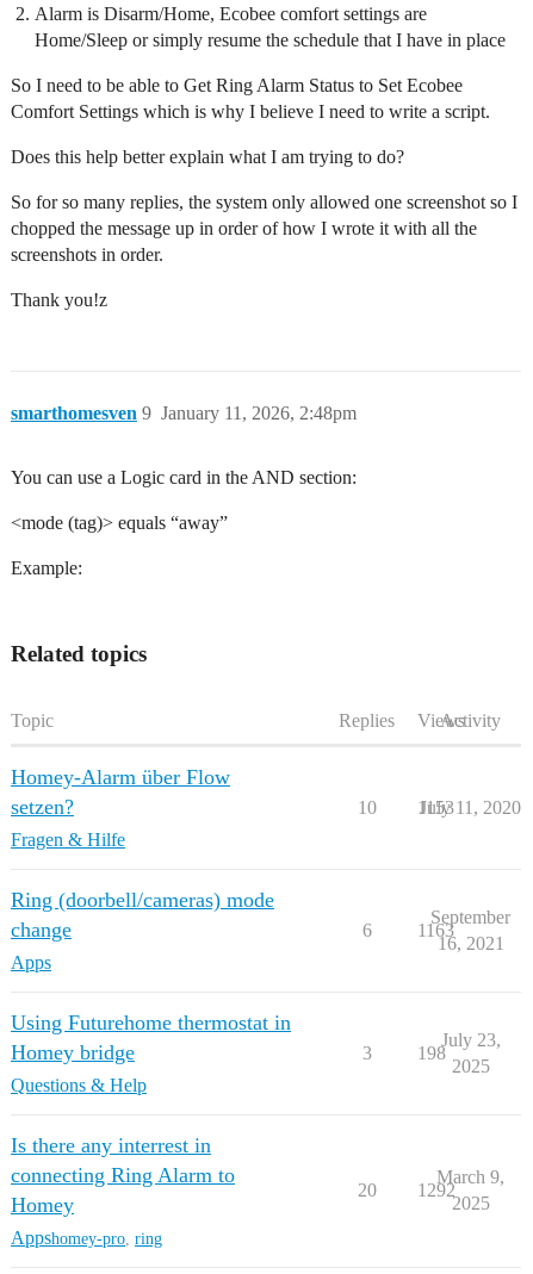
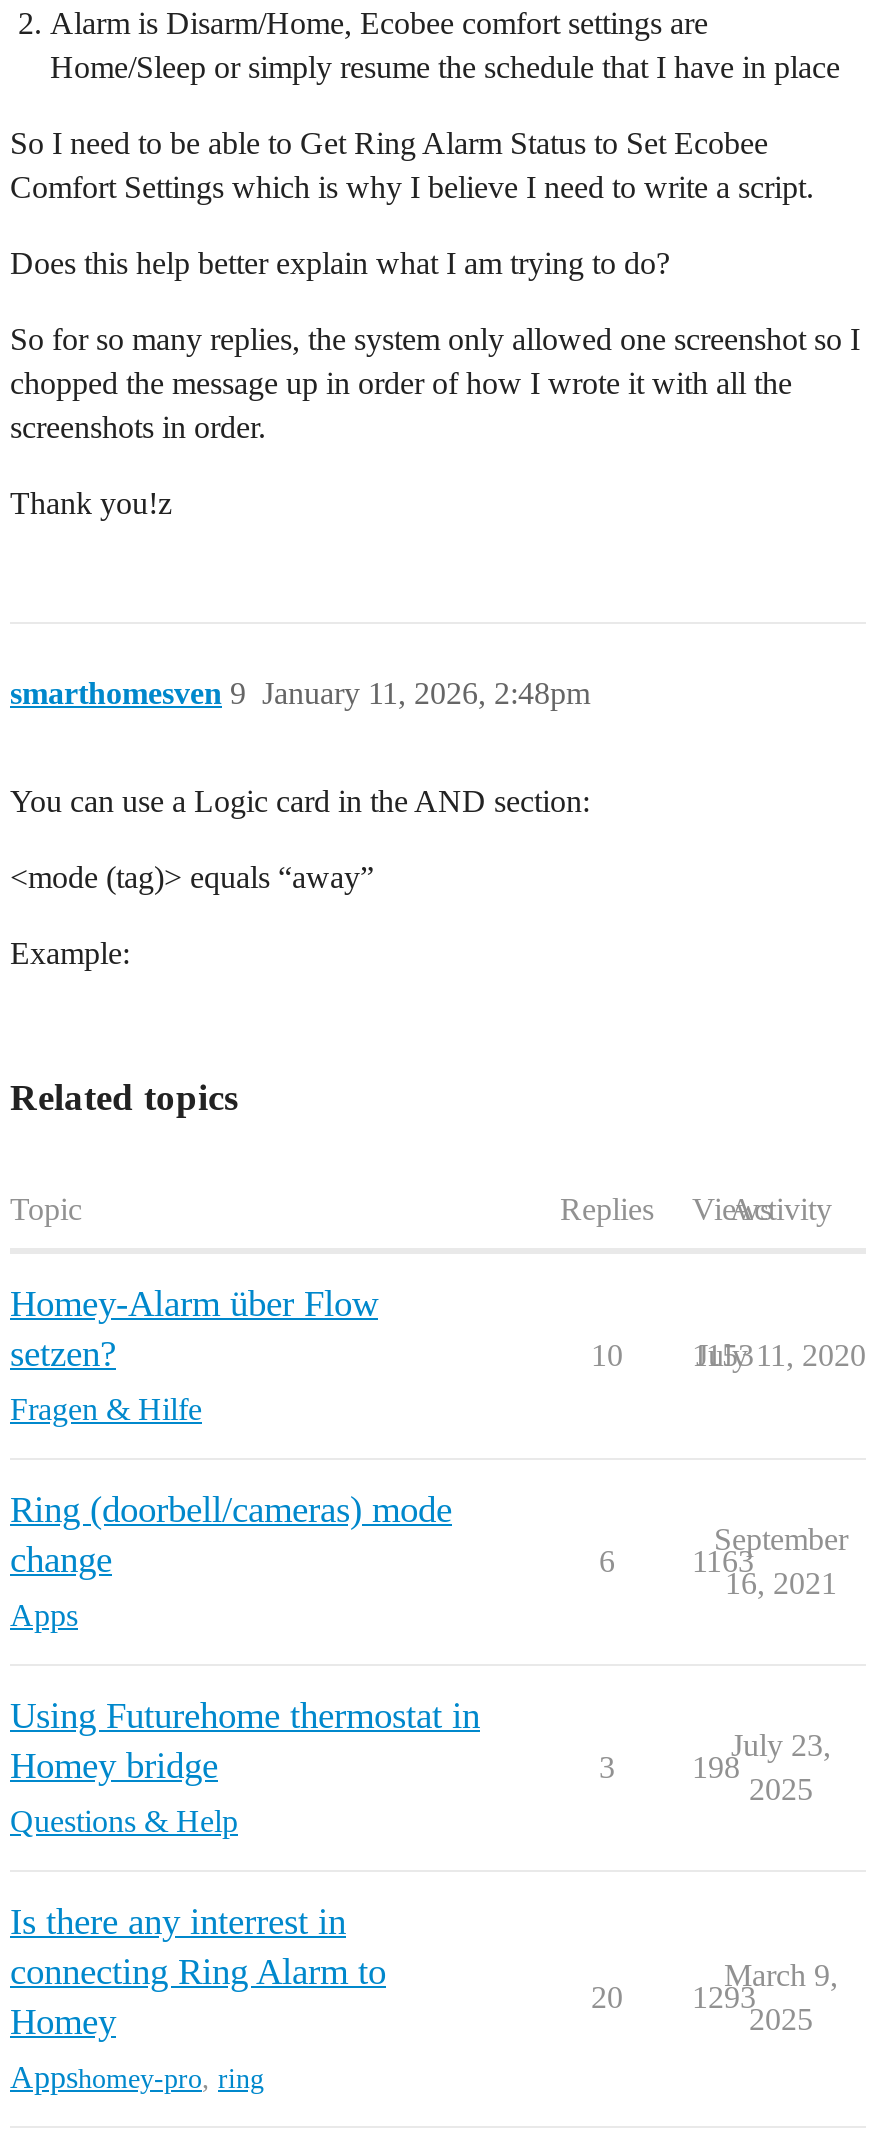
- 1292
+ 1293
